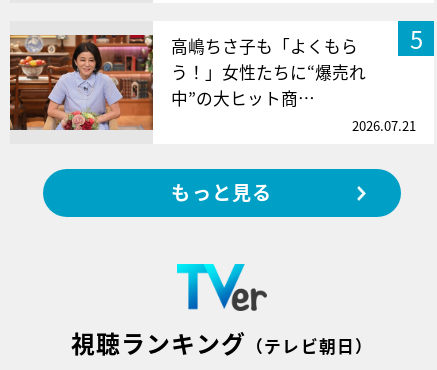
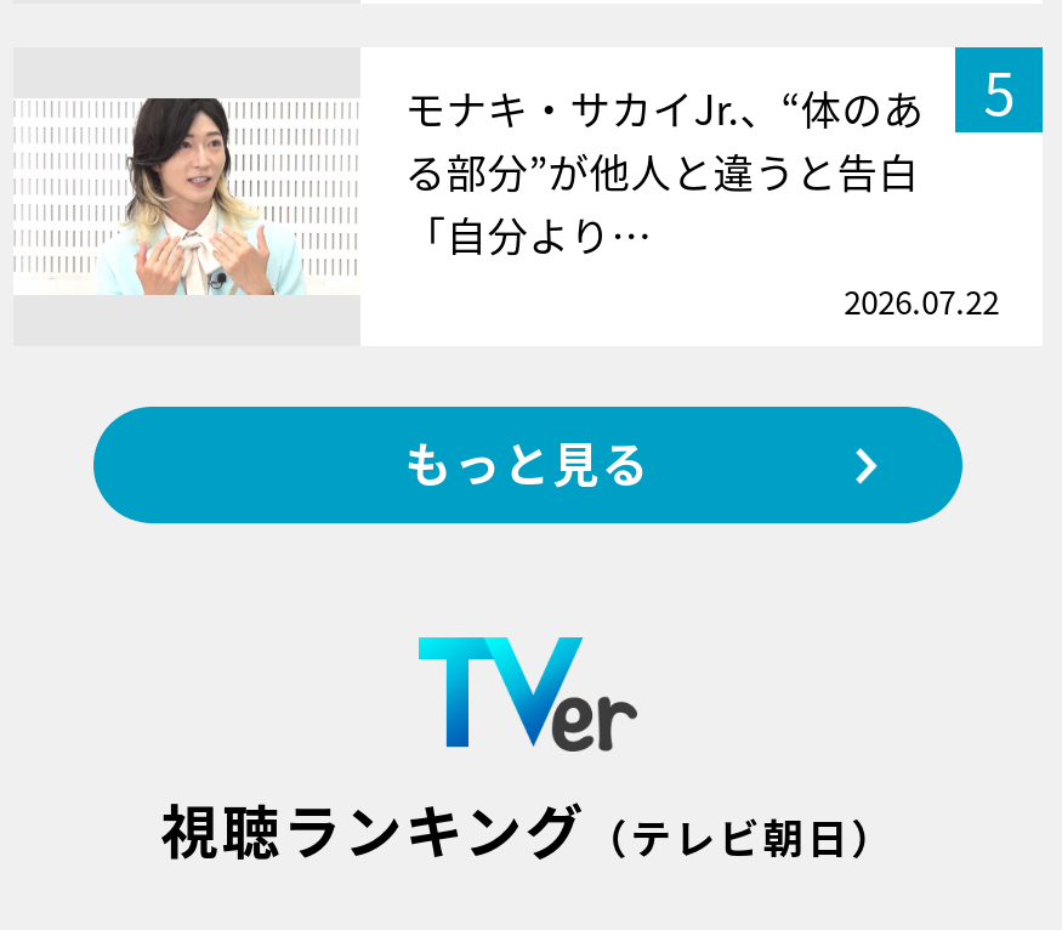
- [image]
- 高嶋ちさ子も「よくもら
- う！」女性たちに“爆売れ
- 中”の大ヒット商…
- 2026.07.21
+ [image]
+ モナキ・サカイJr.、“体のあ
+ る部分”が他人と違うと告白
+ 「自分より…
+ 2026.07.22
